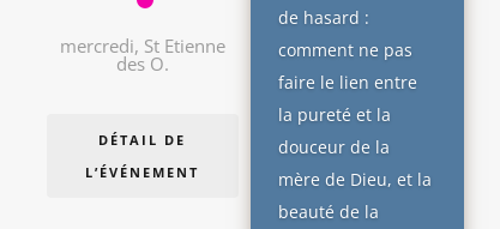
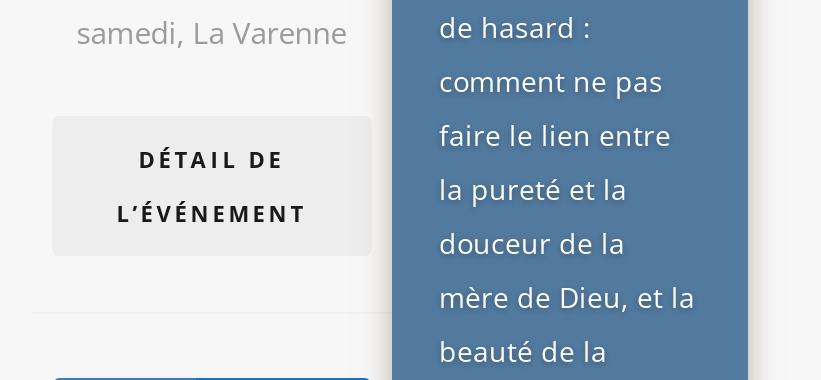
- mercredi, St Etienne
- des O.
+ samedi, La Varenne

moved up: DÉTAIL DE | L’ÉVÉNEMENT
